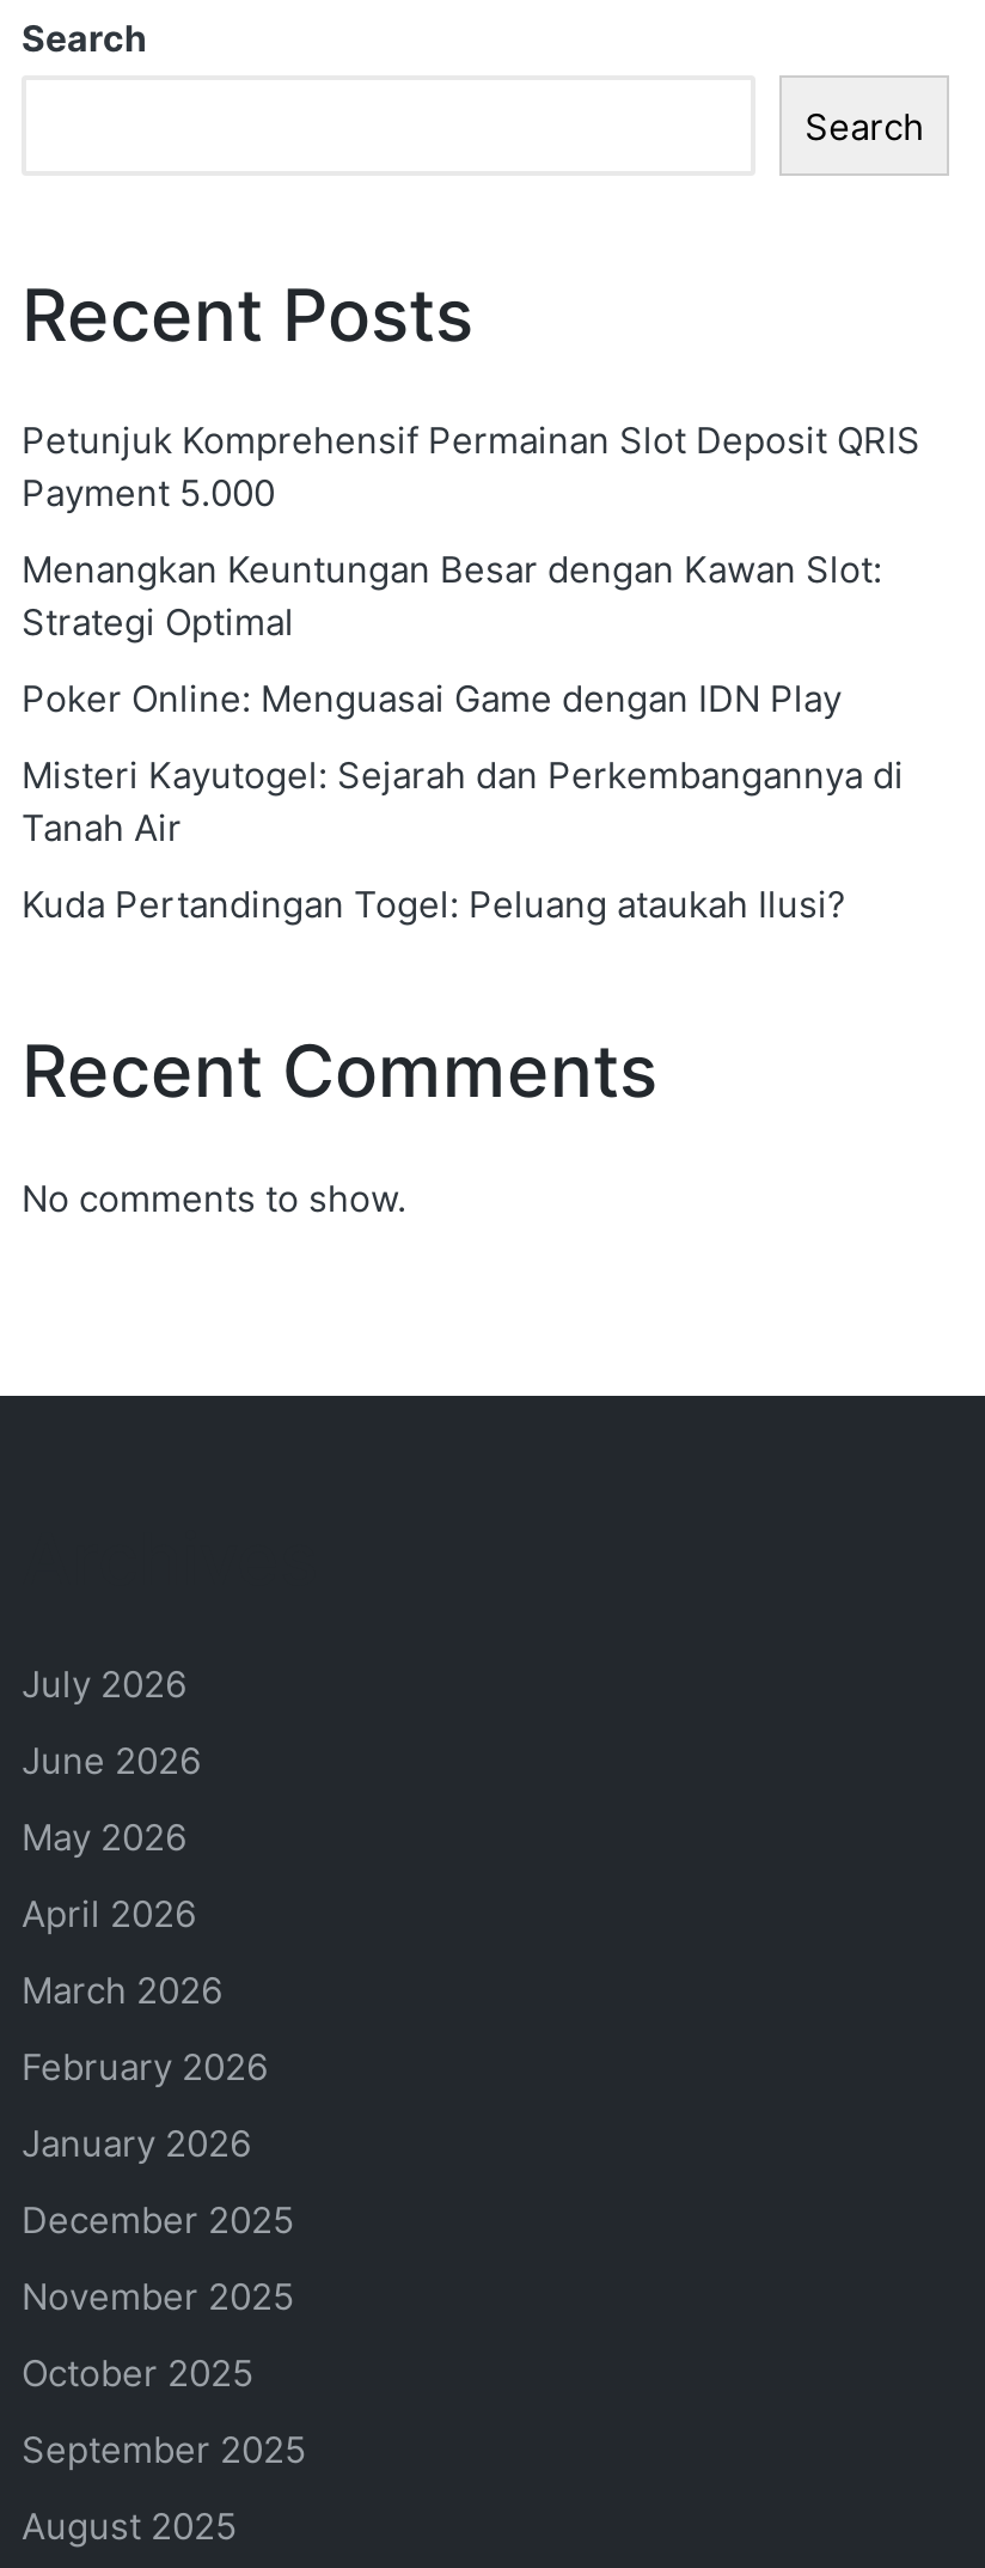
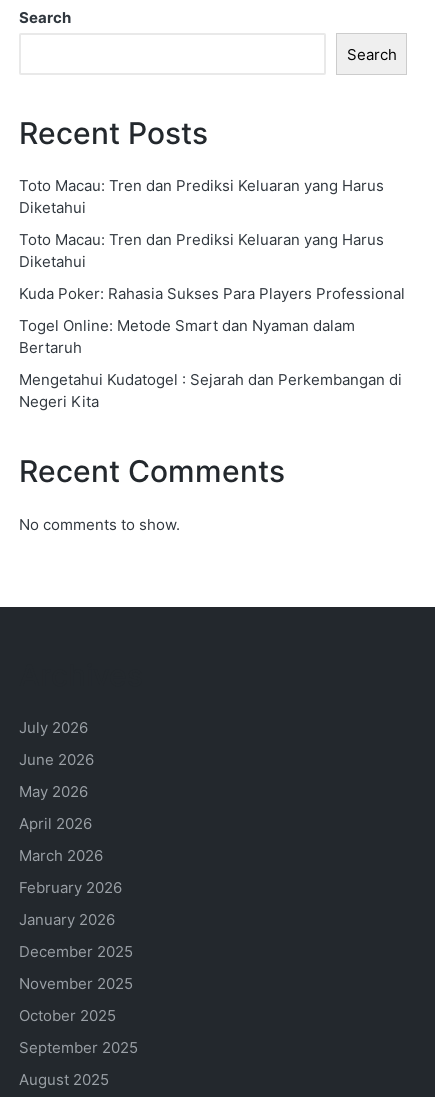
- Petunjuk Komprehensif Permainan Slot Deposit QRIS
- Payment 5.000
+ Toto Macau: Tren dan Prediksi Keluaran yang Harus
+ Diketahui

- Menangkan Keuntungan Besar dengan Kawan Slot:
- Strategi Optimal
+ Toto Macau: Tren dan Prediksi Keluaran yang Harus
+ Diketahui

- Poker Online: Menguasai Game dengan IDN Play
+ Kuda Poker: Rahasia Sukses Para Players Professional

- Misteri Kayutogel: Sejarah dan Perkembangannya di
- Tanah Air
+ Togel Online: Metode Smart dan Nyaman dalam
+ Bertaruh

- Kuda Pertandingan Togel: Peluang ataukah Ilusi?
+ Mengetahui Kudatogel : Sejarah dan Perkembangan di
+ Negeri Kita
